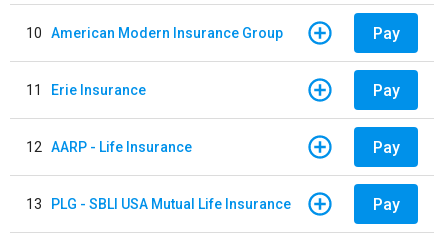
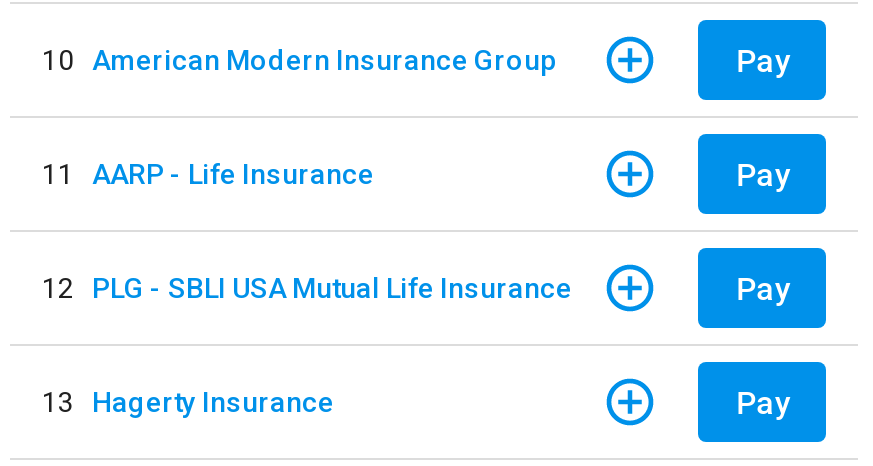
- 11 Erie Insurance
+ 11 AARP - Life Insurance

- 12 AARP - Life Insurance
+ 12 PLG - SBLI USA Mutual Life Insurance

- 13 PLG - SBLI USA Mutual Life Insurance
+ 13 Hagerty Insurance
